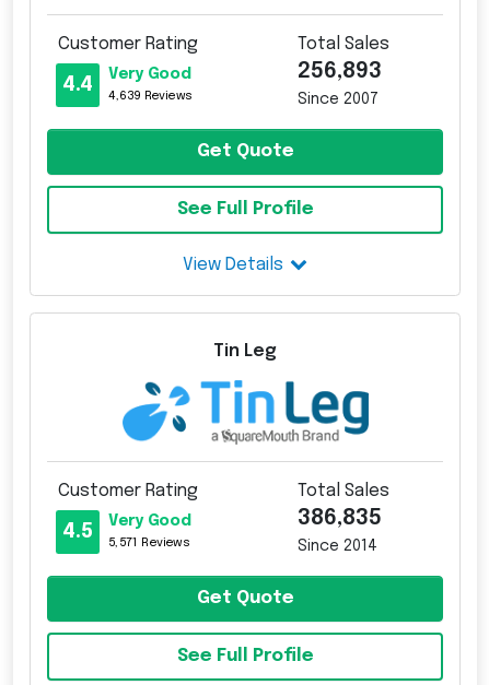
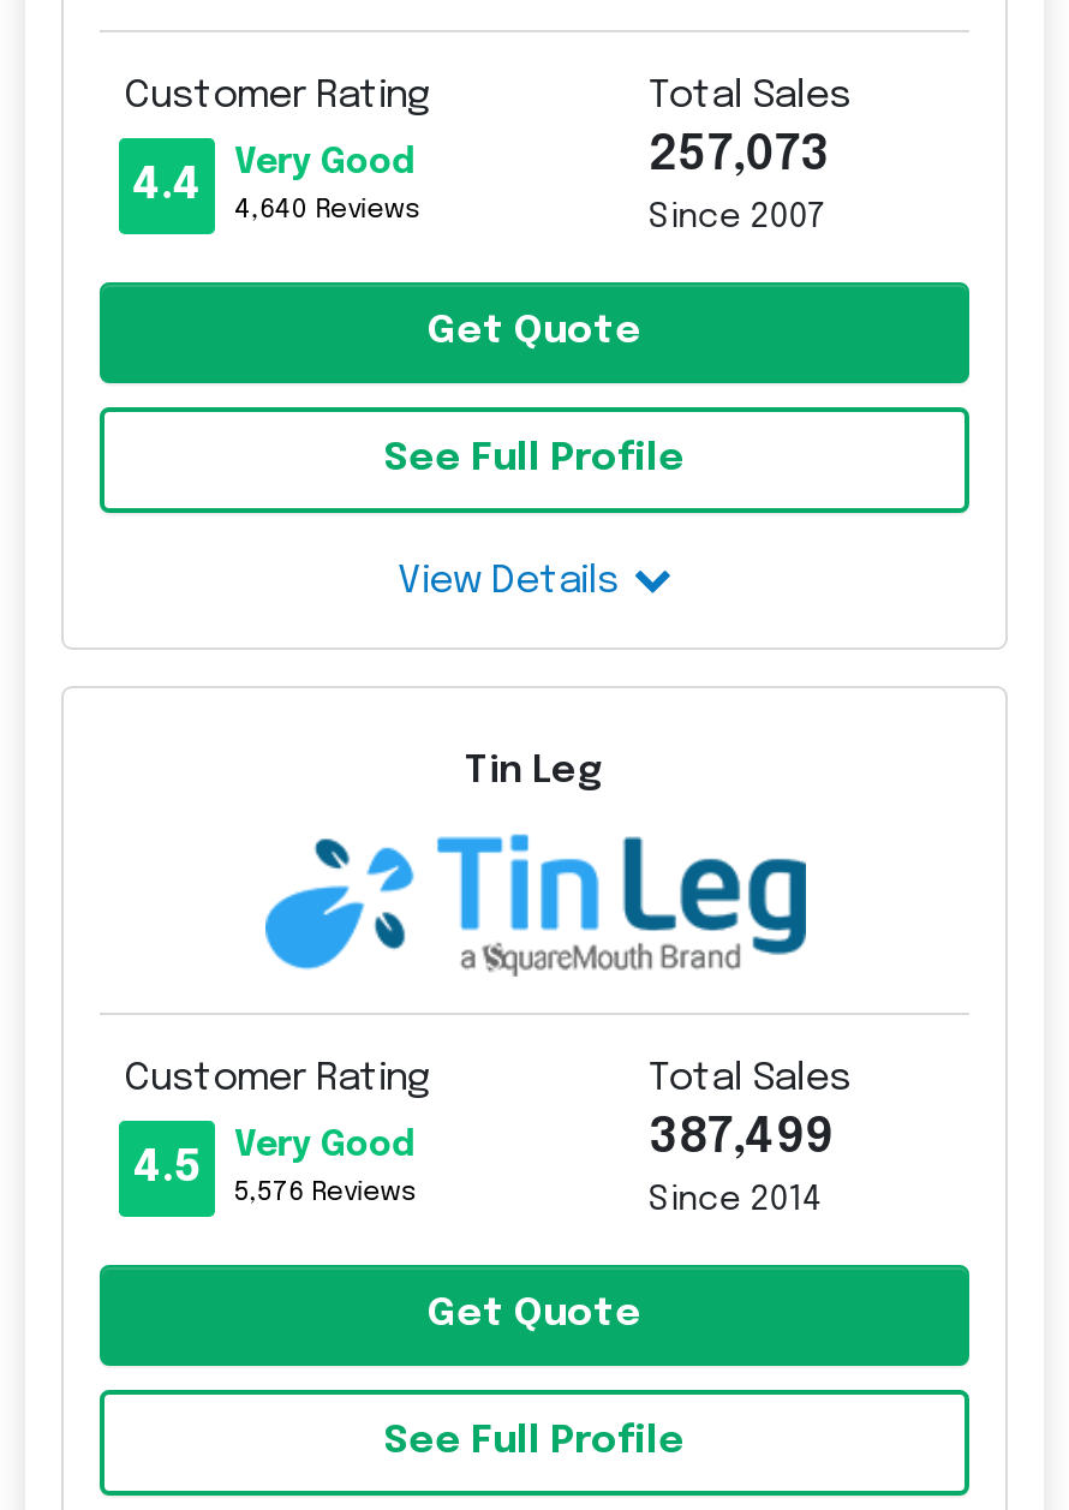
- 256,893
+ 257,073

- 4,639 Reviews
+ 4,640 Reviews

- 386,835
+ 387,499

- 5,571 Reviews
+ 5,576 Reviews
